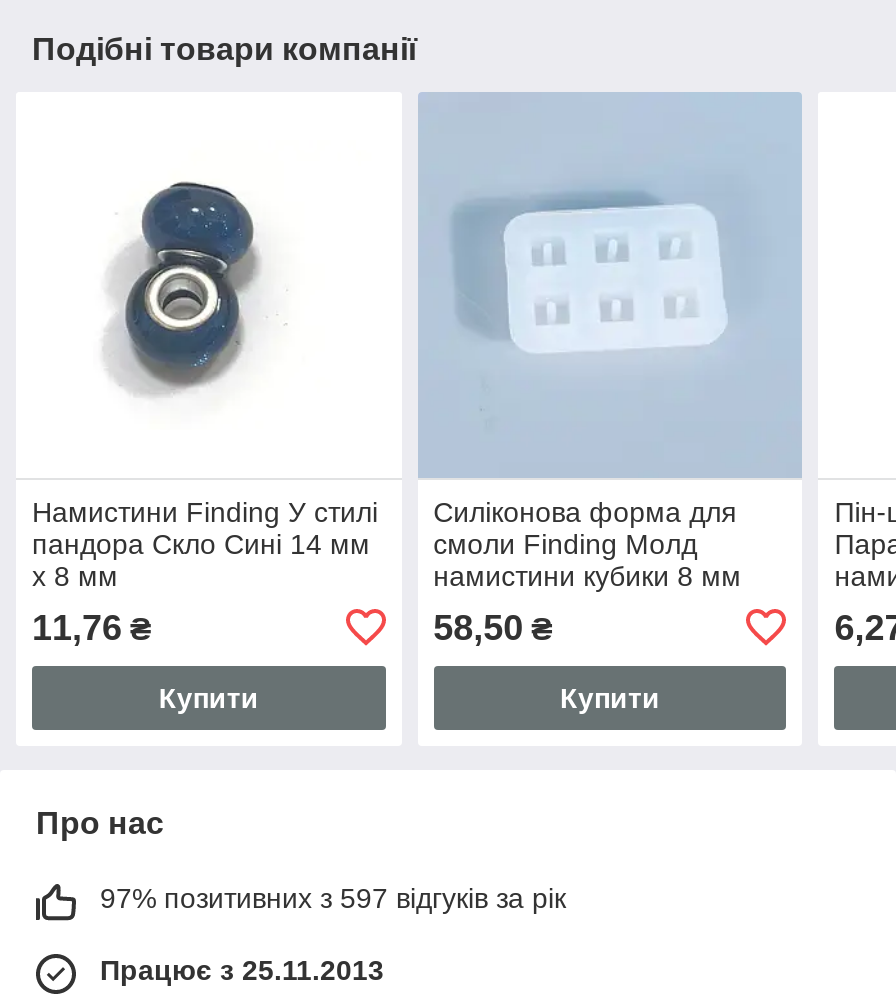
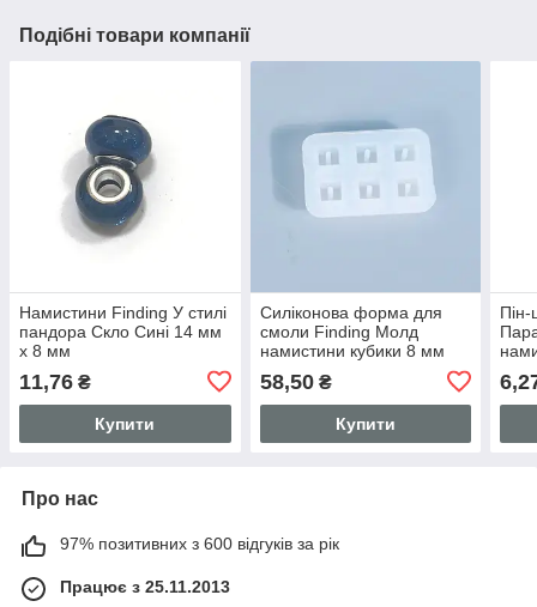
- 97% позитивних з 597 відгуків за рік
+ 97% позитивних з 600 відгуків за рік
